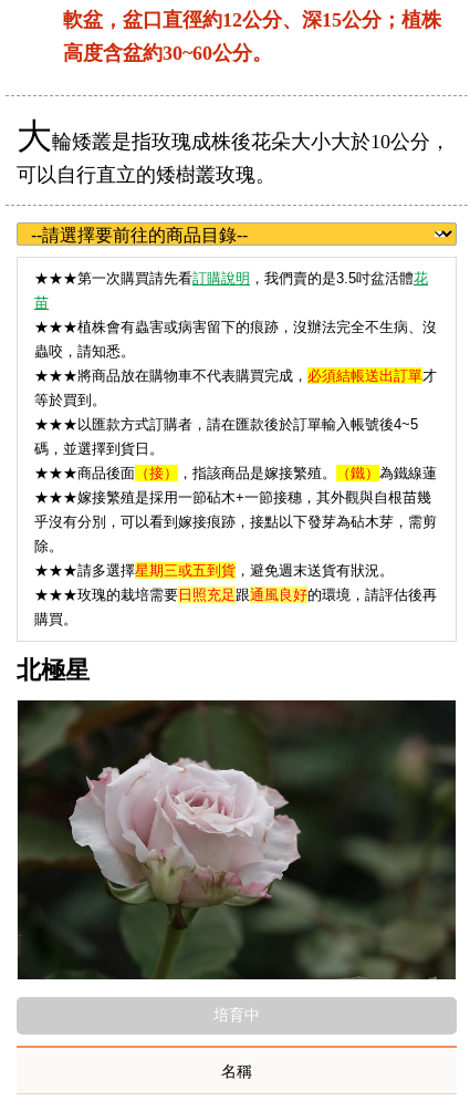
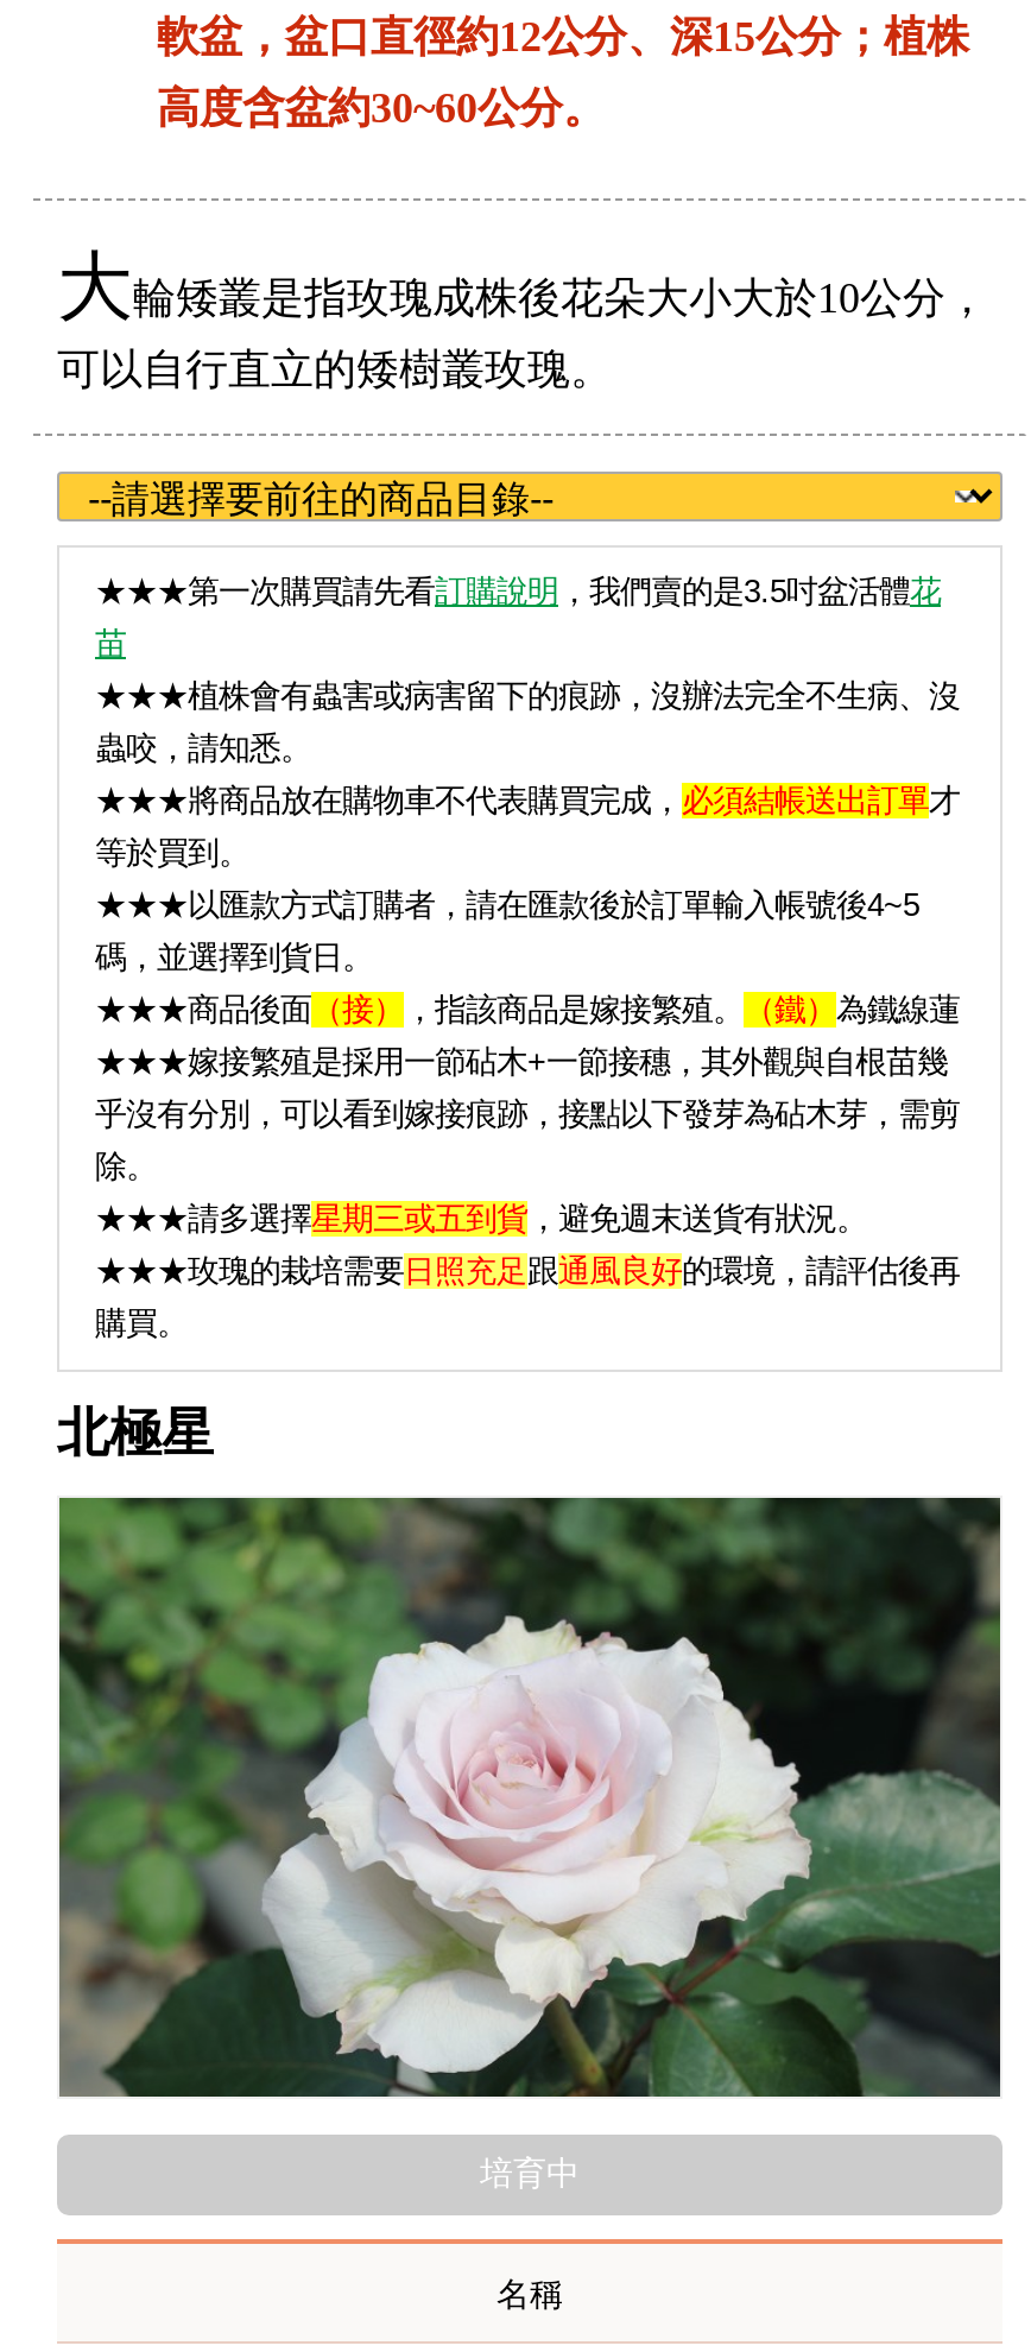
- [image]
+ [image]
